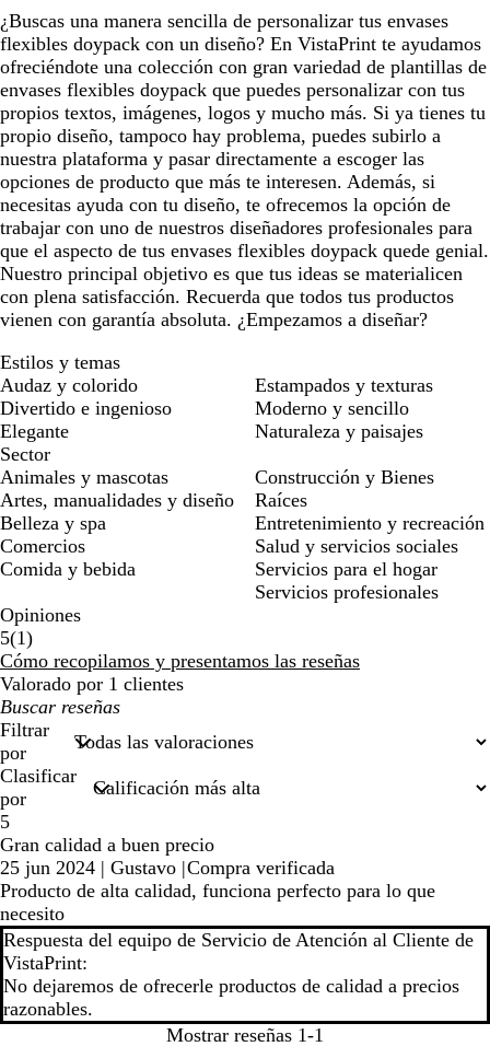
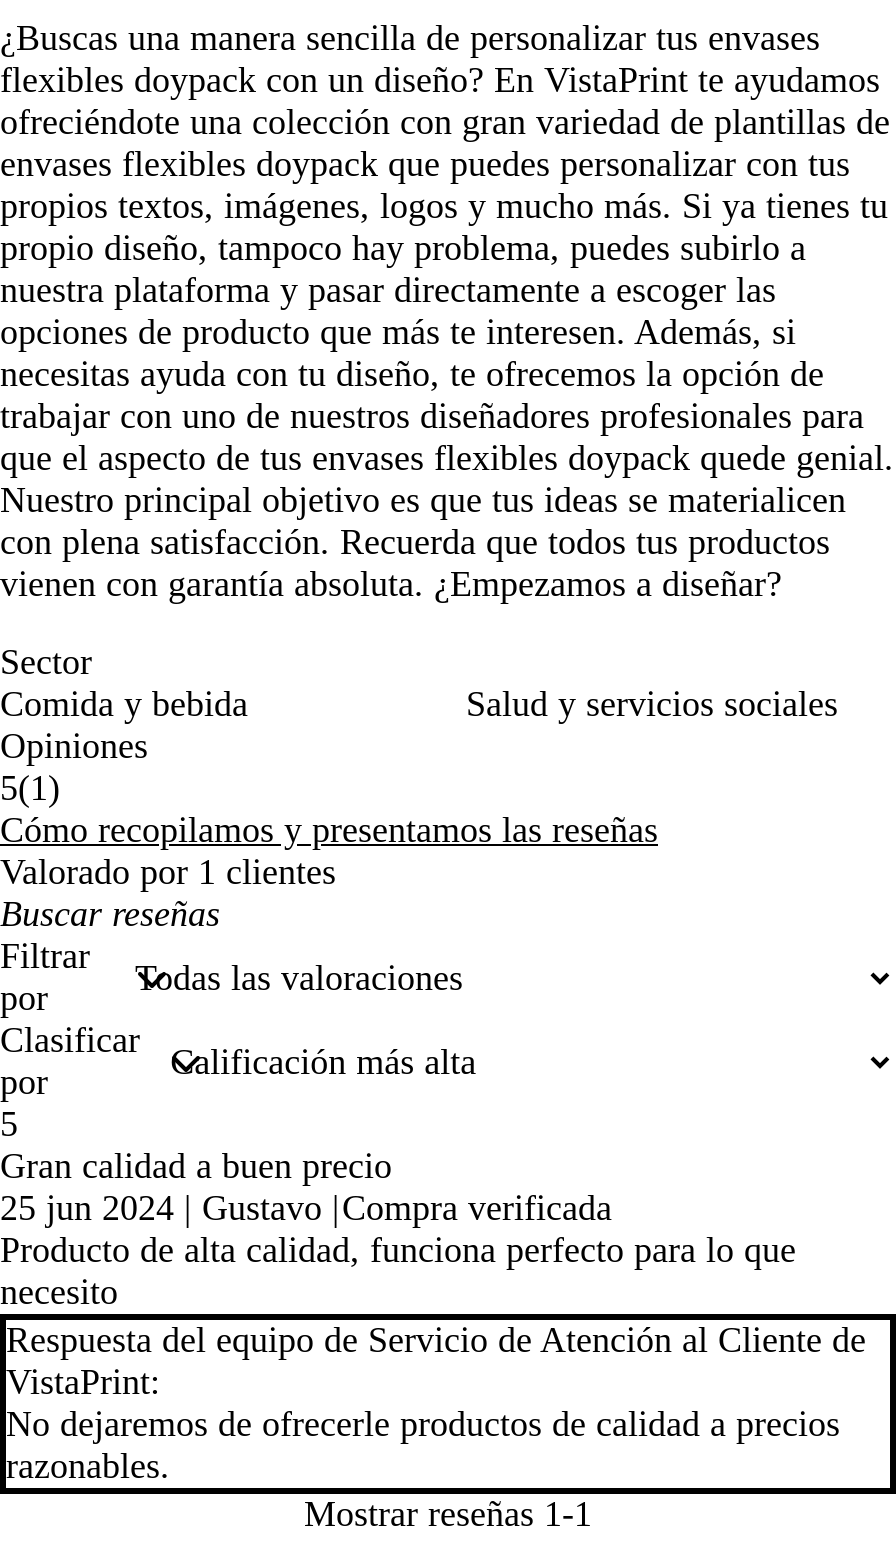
- Estilos y temas
- Audaz y colorido
- Divertido e ingenioso
- Elegante

- Estampados y texturas
- Moderno y sencillo
- Naturaleza y paisajes

- Animales y mascotas
- Artes, manualidades y diseño
- Belleza y spa
- Comercios

- Construcción y Bienes
- Raíces
- Entretenimiento y recreación

- Servicios para el hogar
- Servicios profesionales
